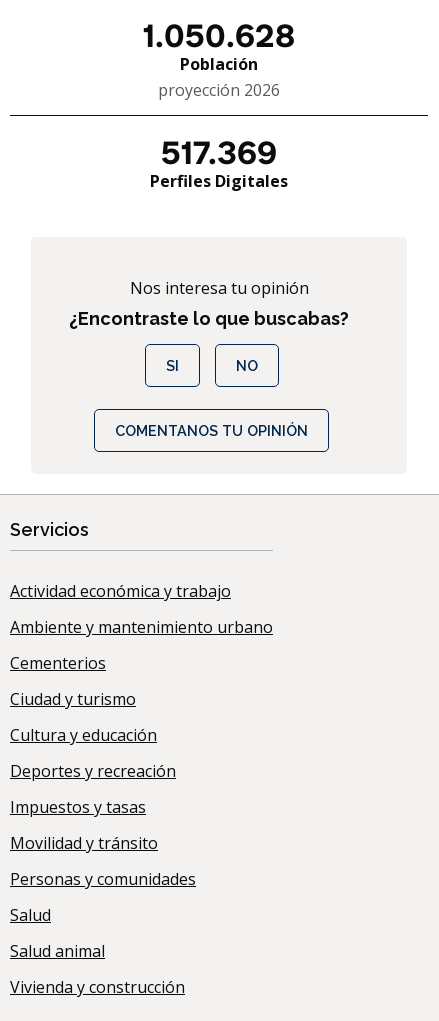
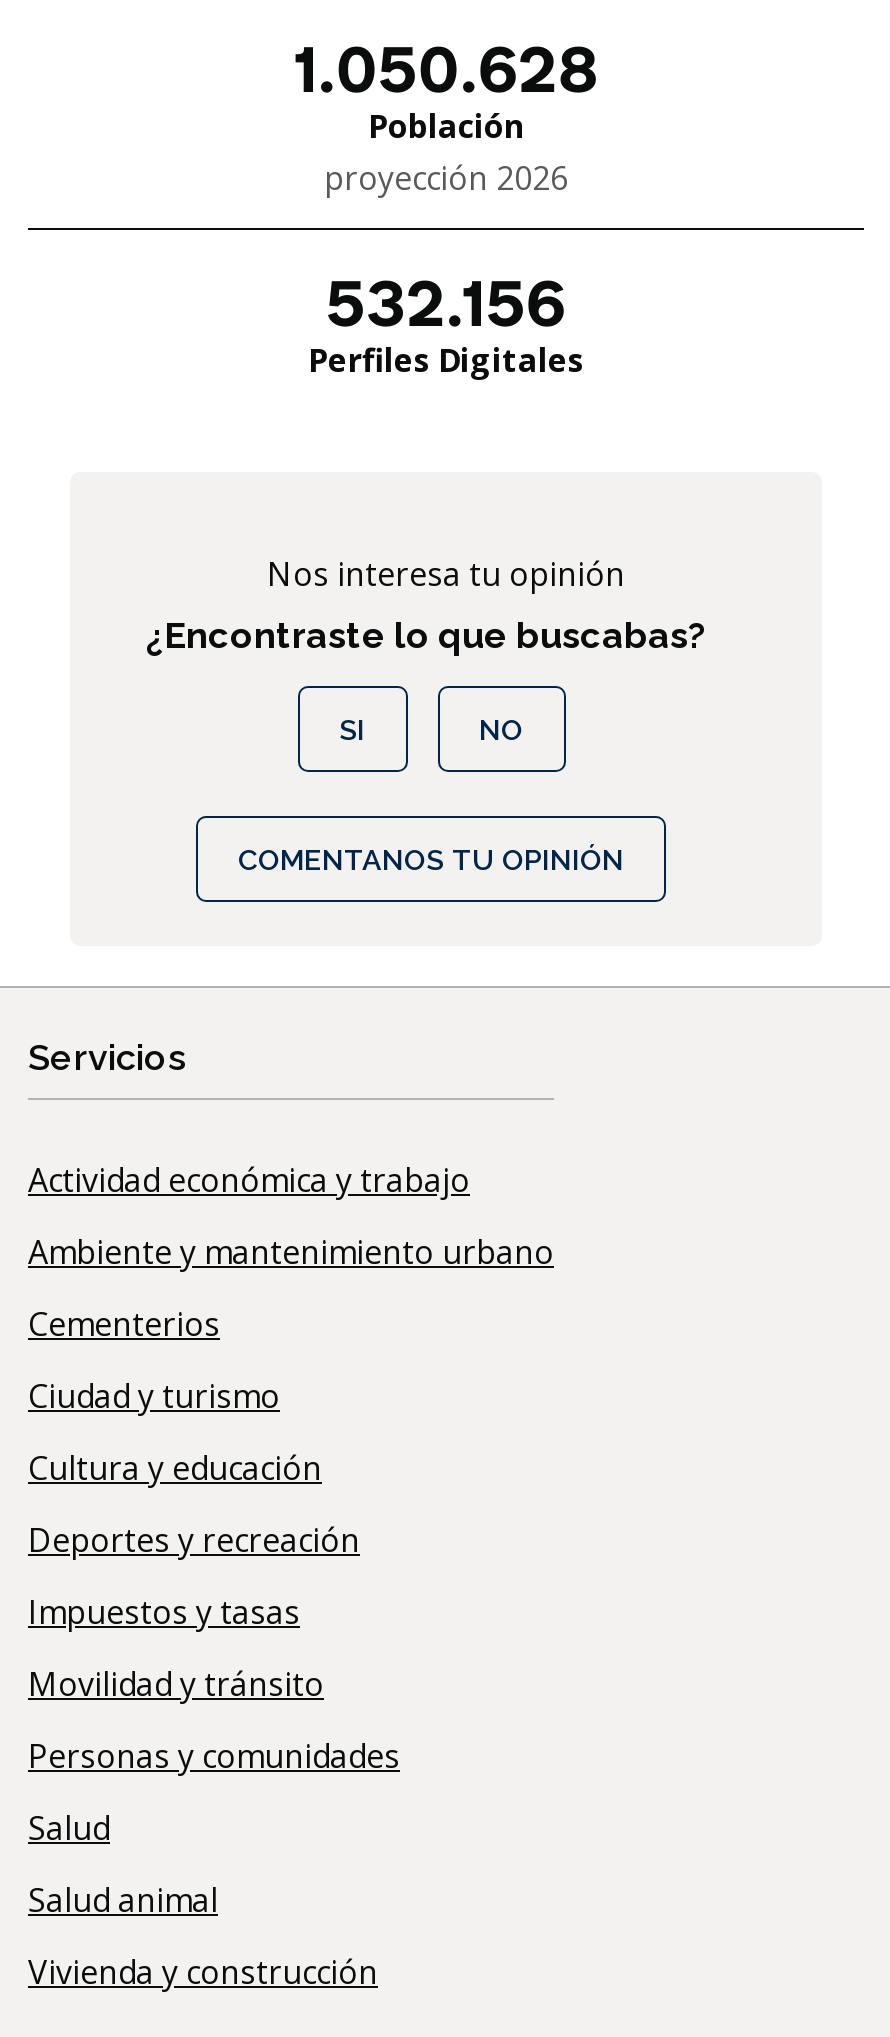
- 517.369
+ 532.156
